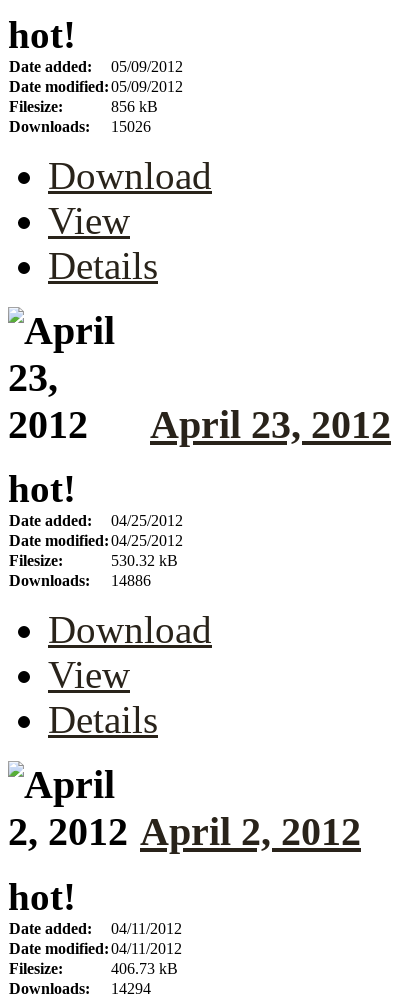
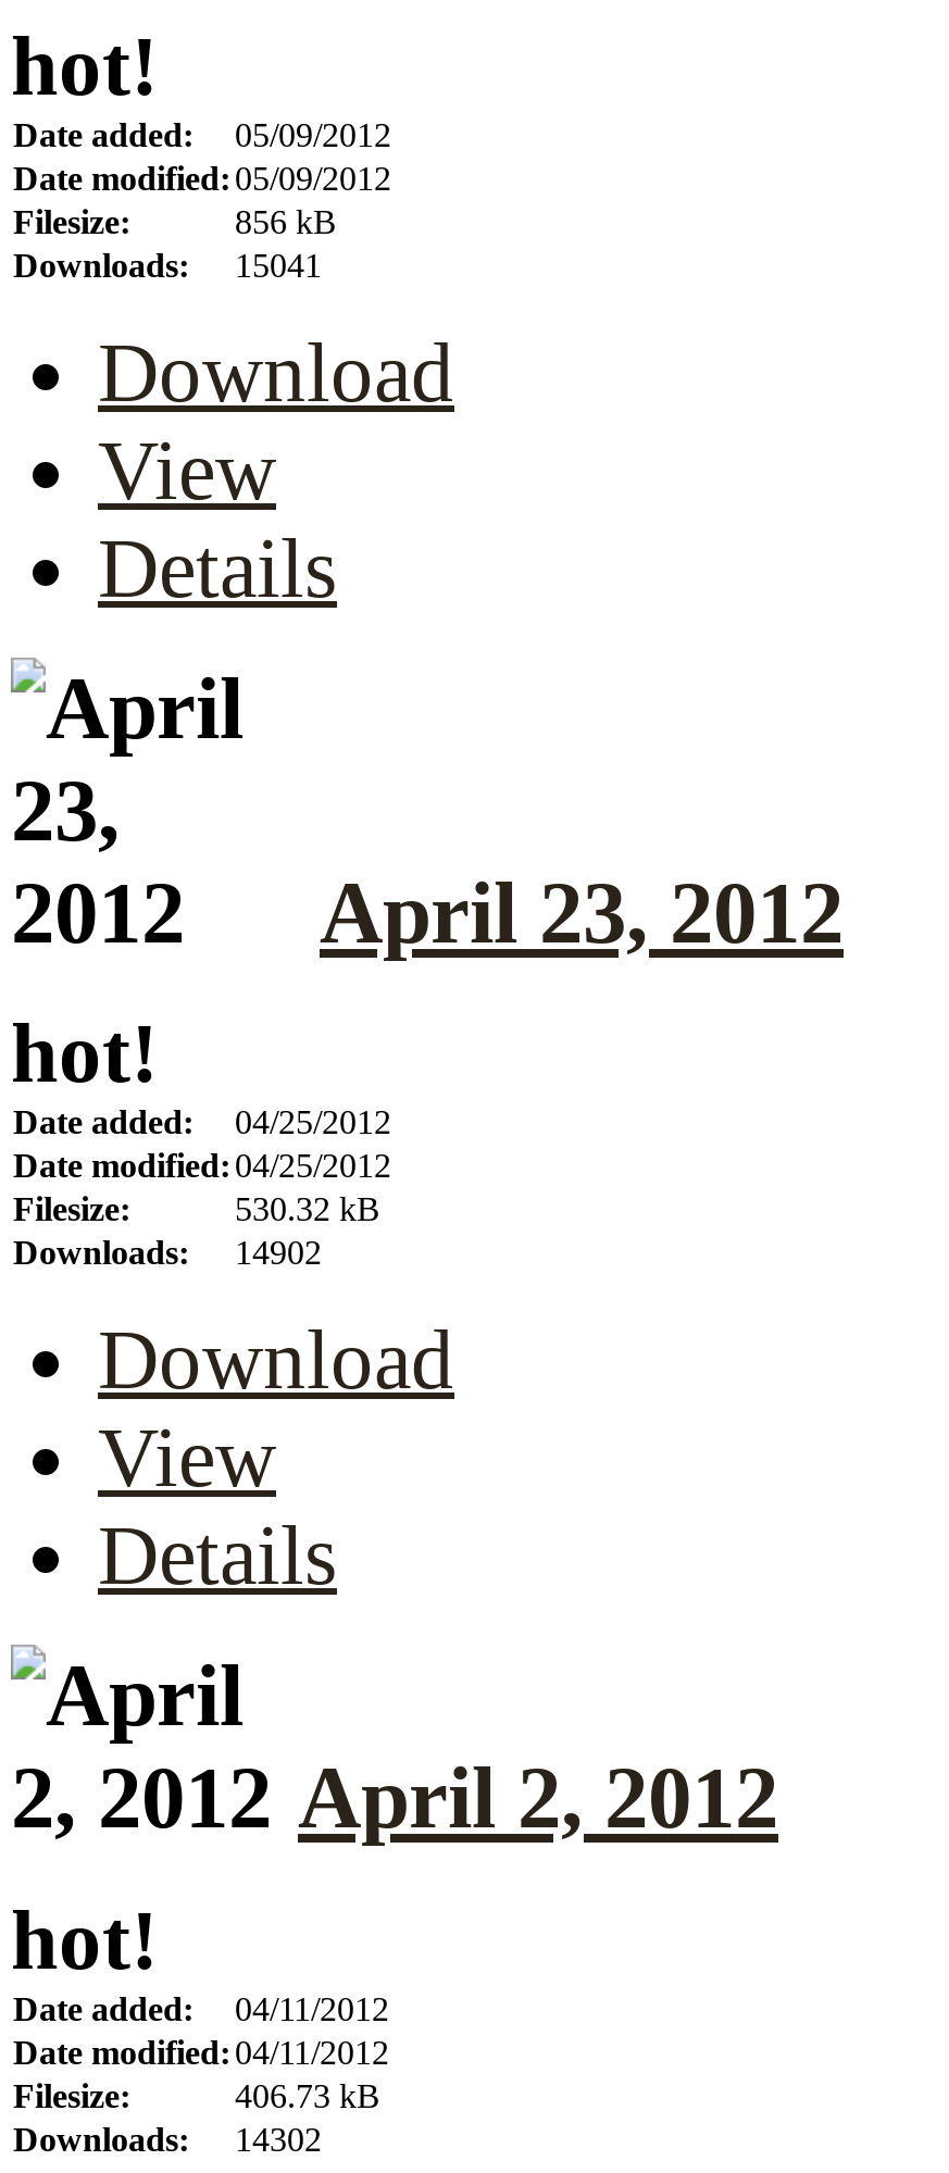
- Downloads: 15026
+ Downloads: 15041

- Downloads: 14886
+ Downloads: 14902

- Downloads: 14294
+ Downloads: 14302
